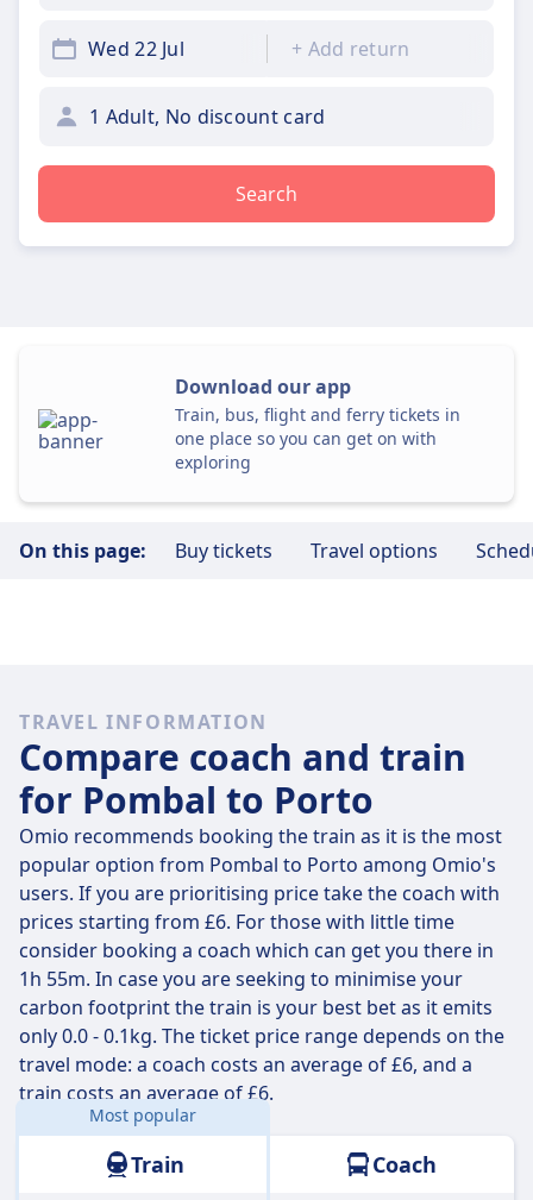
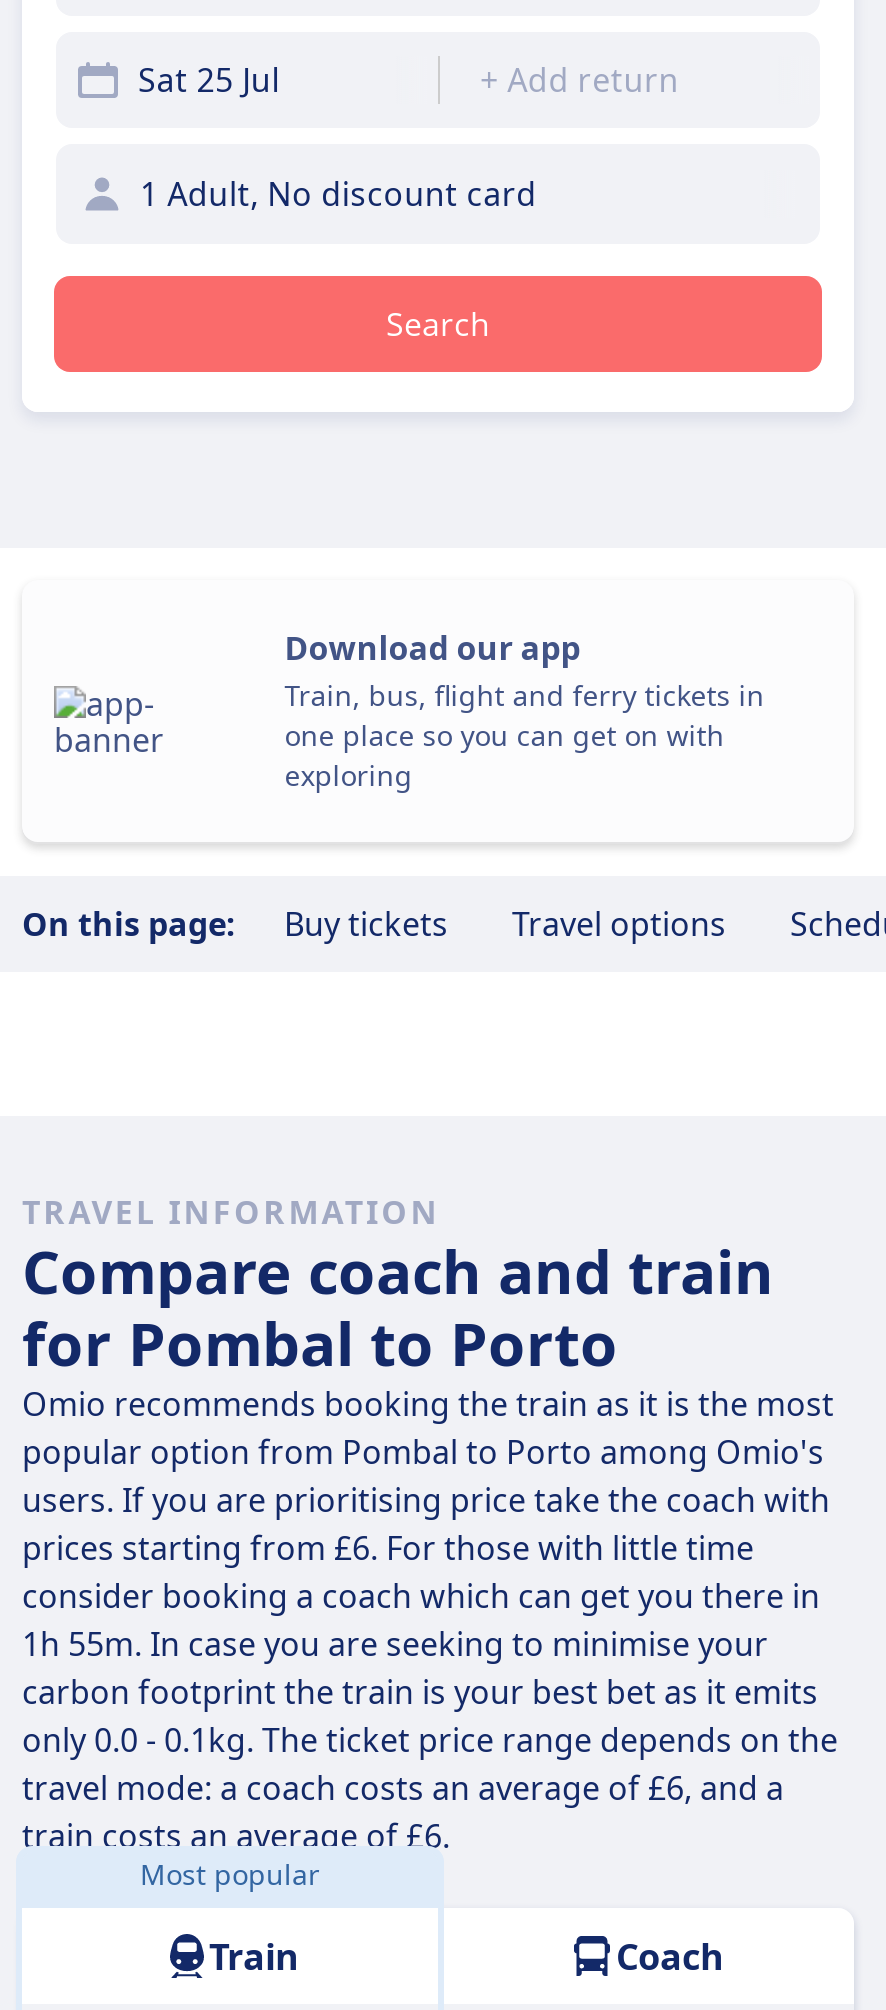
- Wed 22 Jul
+ Sat 25 Jul
